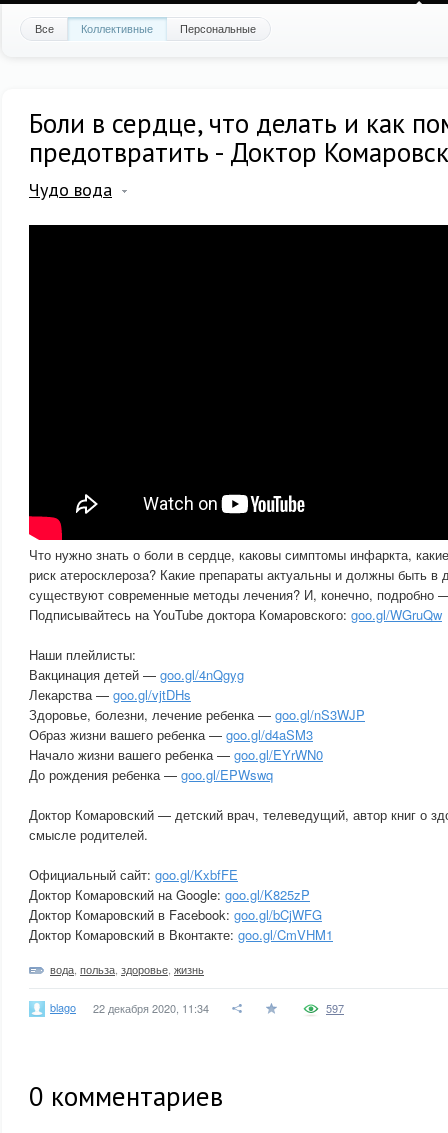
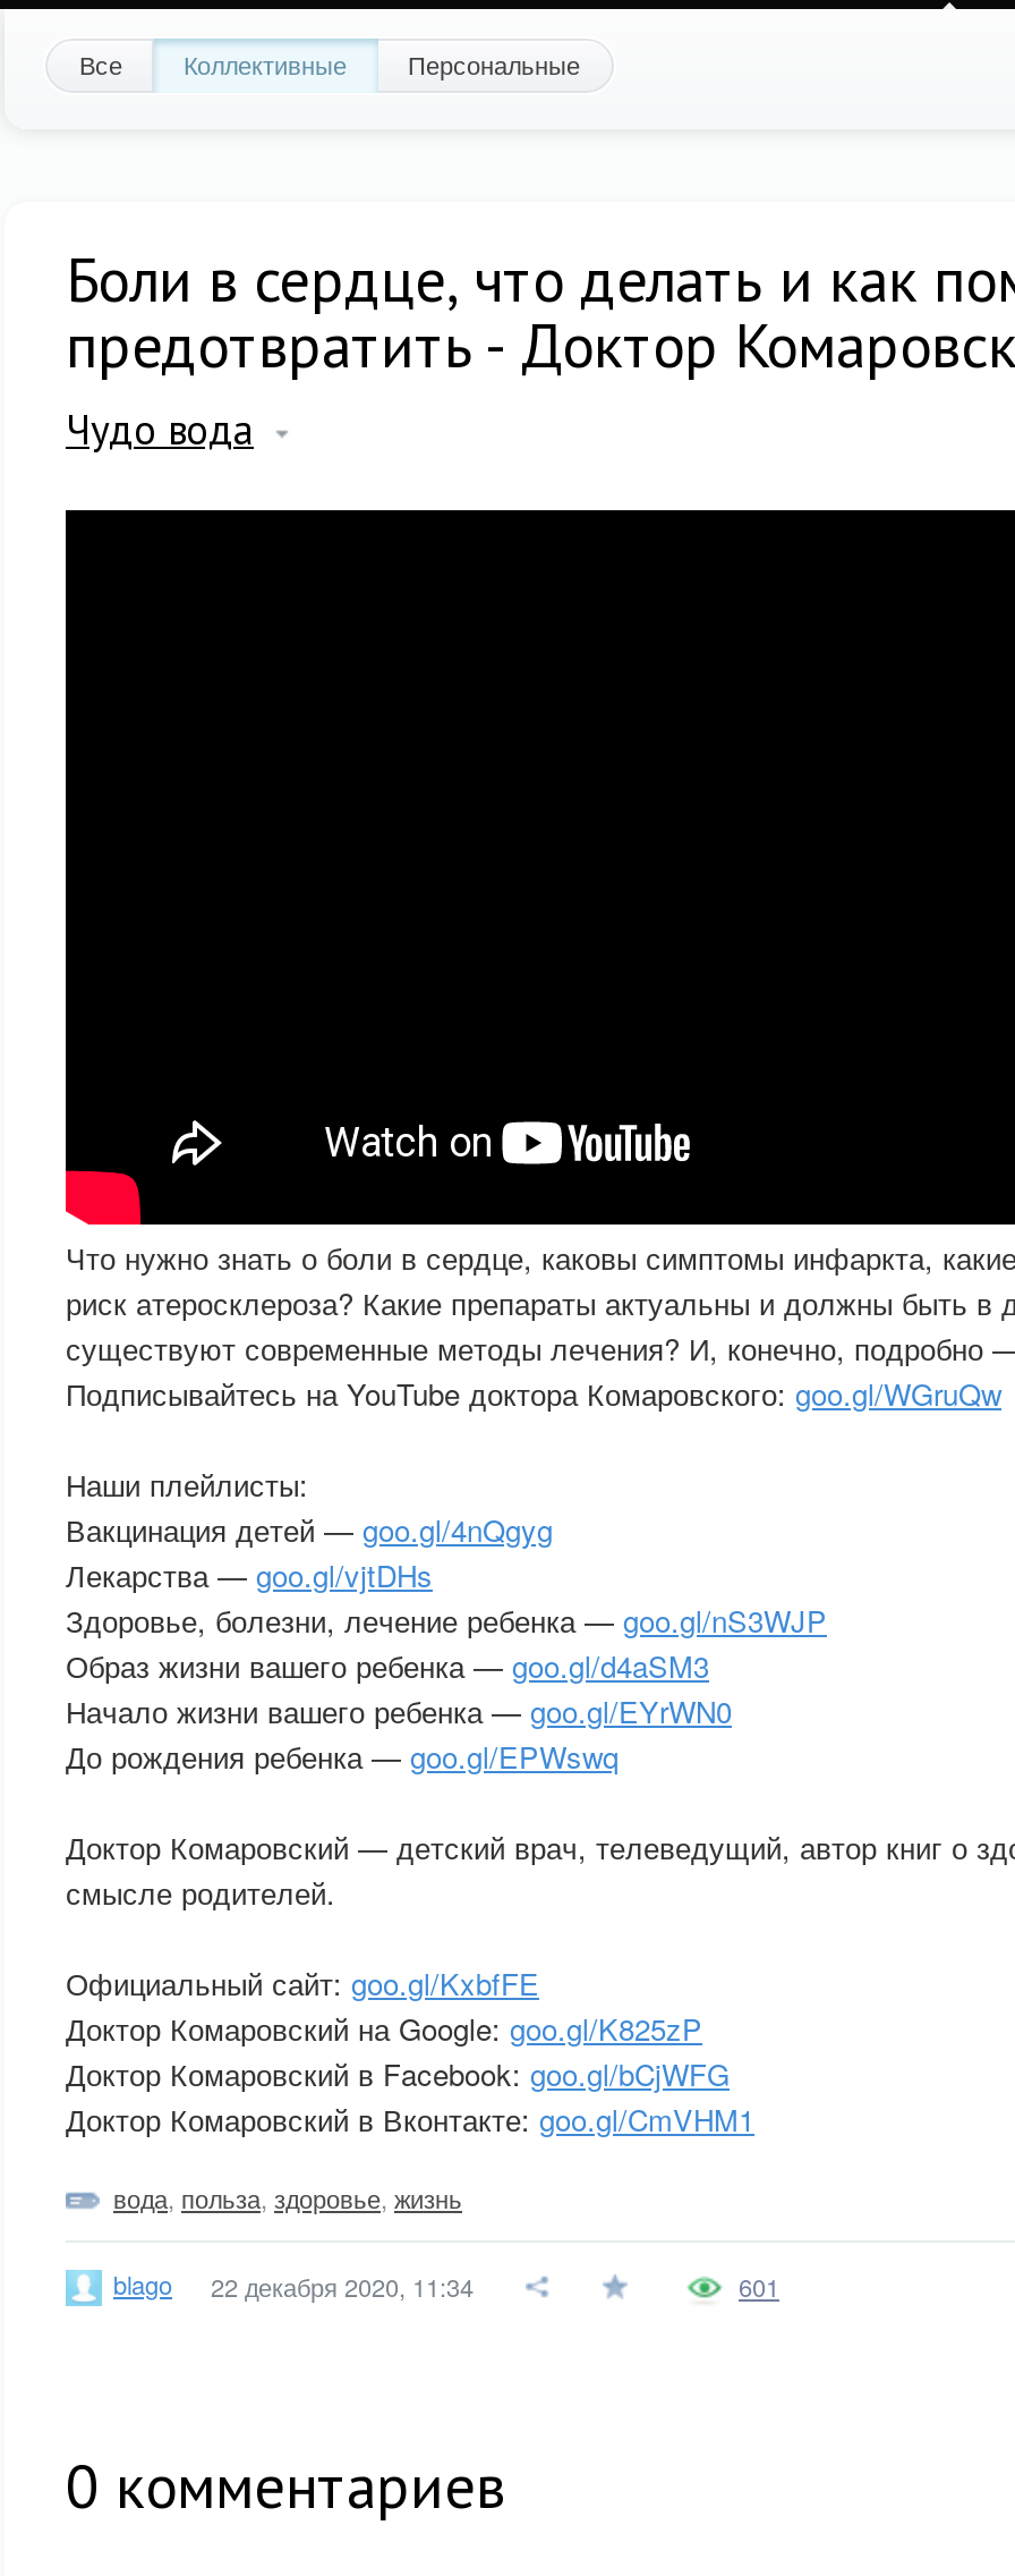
- 597
+ 601
